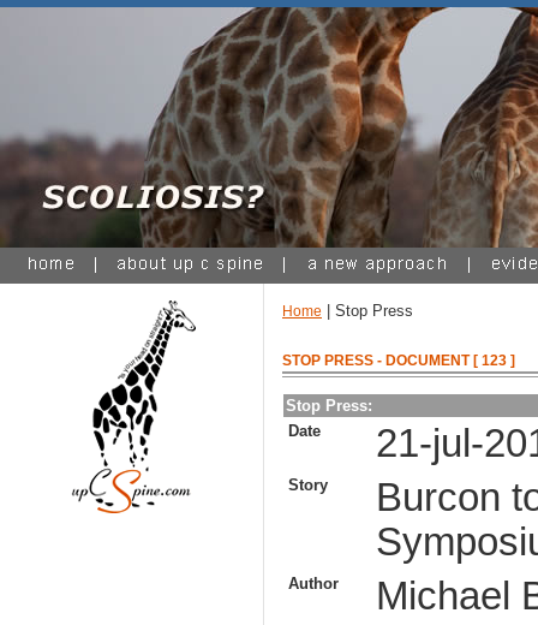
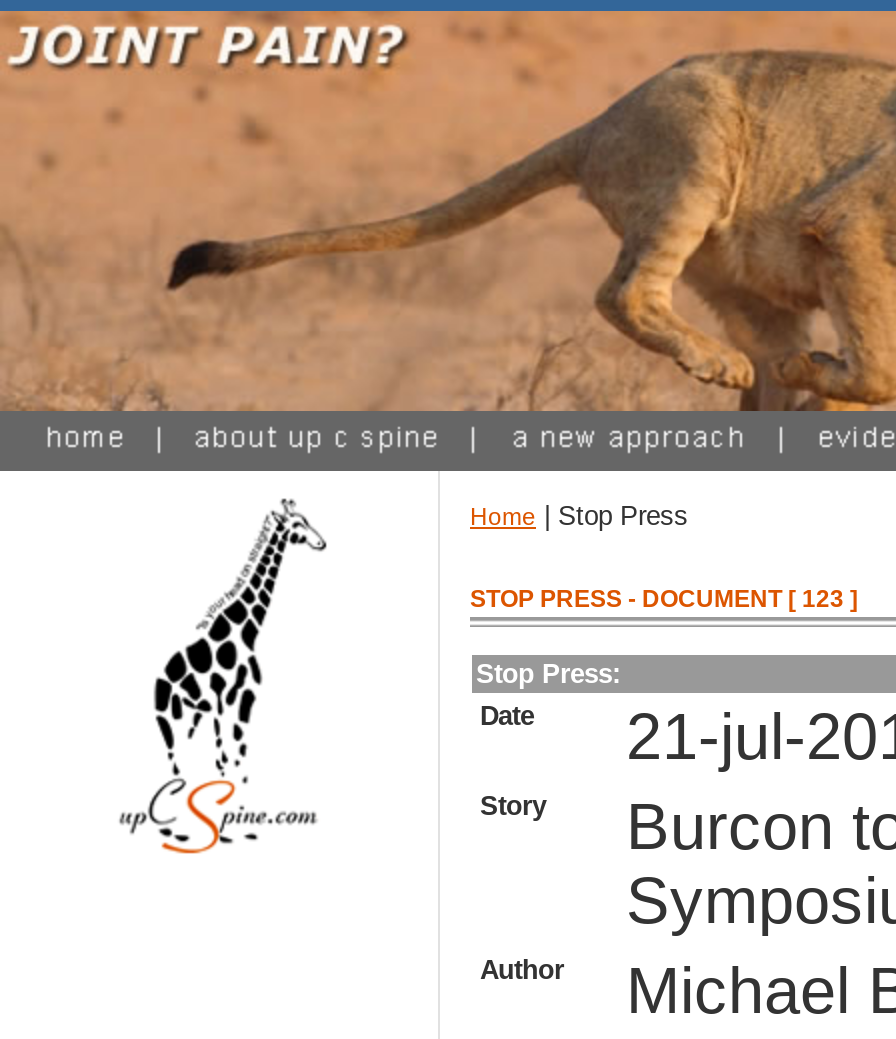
- [image]
+ [image]
